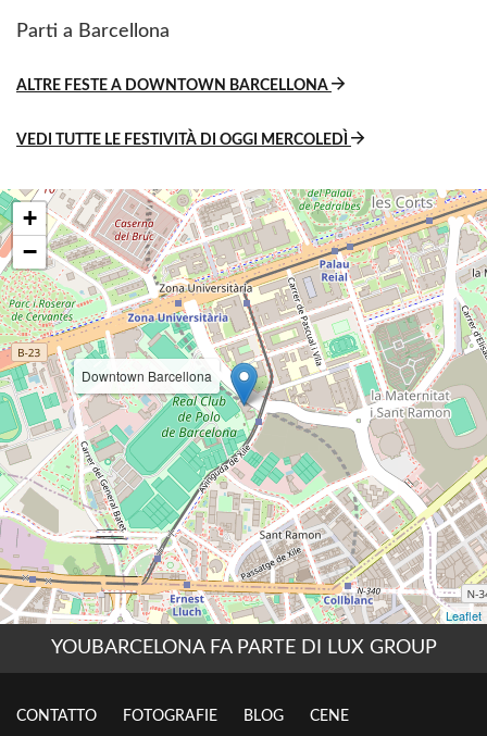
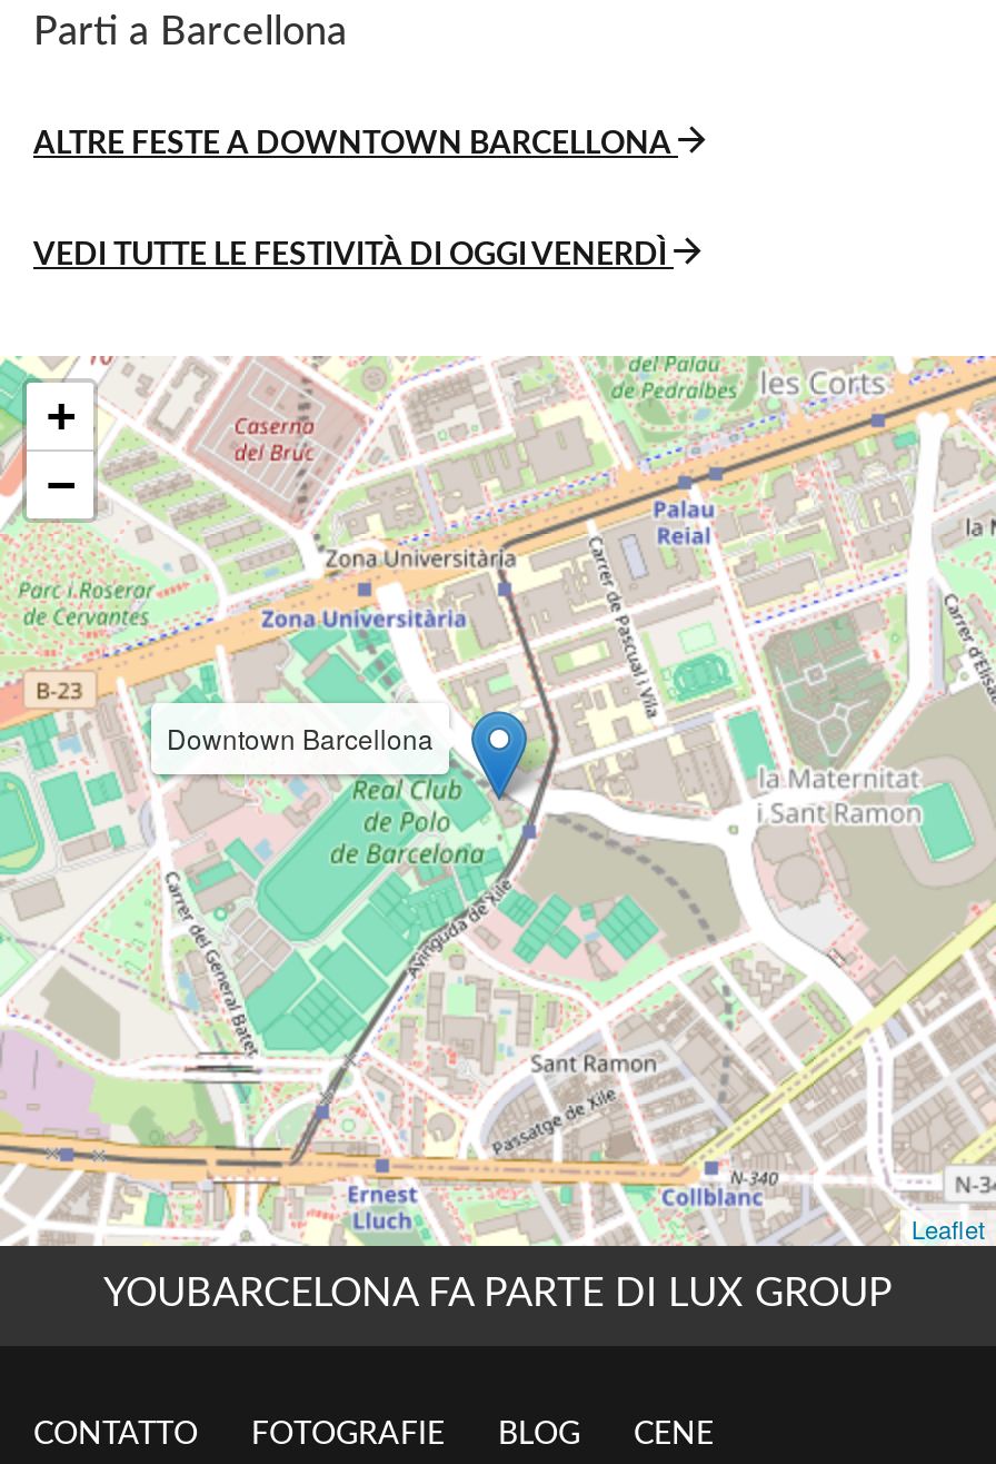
- VEDI TUTTE LE FESTIVITÀ DI OGGI MERCOLEDÌ
+ VEDI TUTTE LE FESTIVITÀ DI OGGI VENERDÌ
